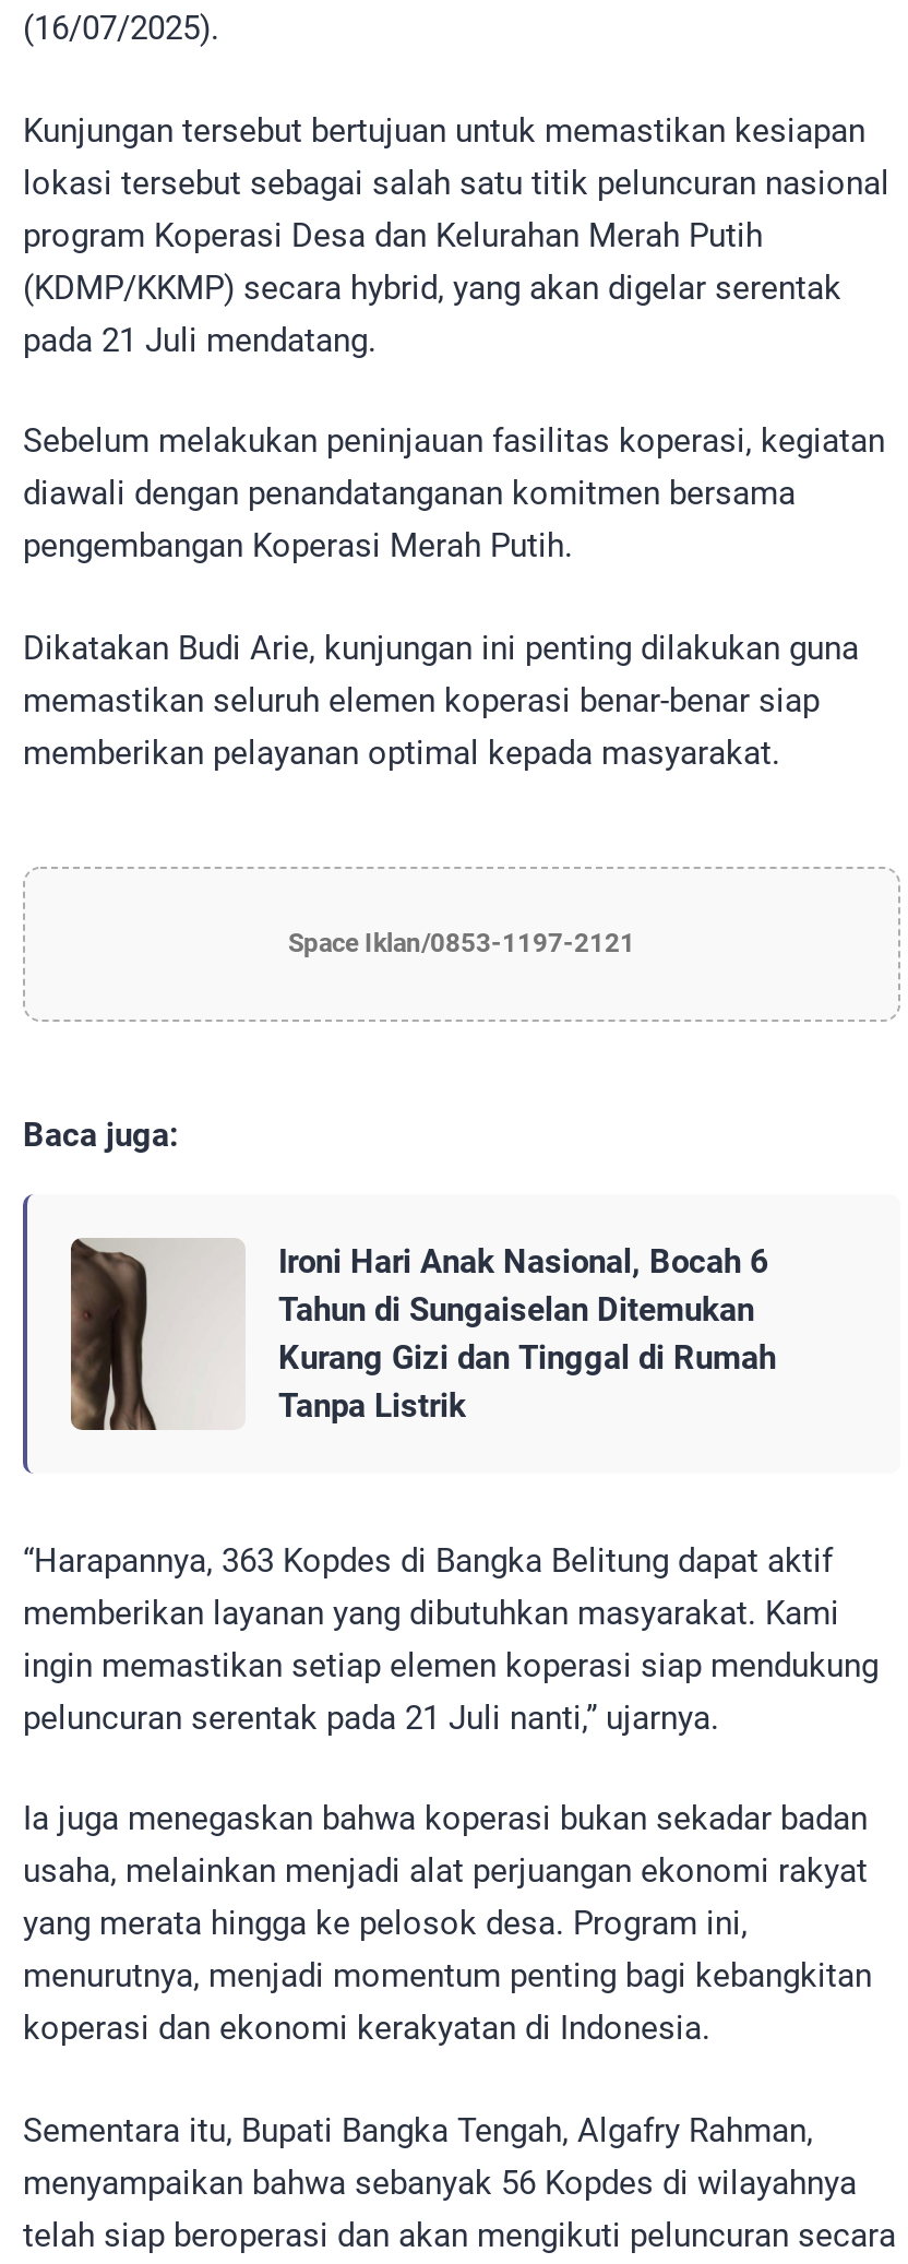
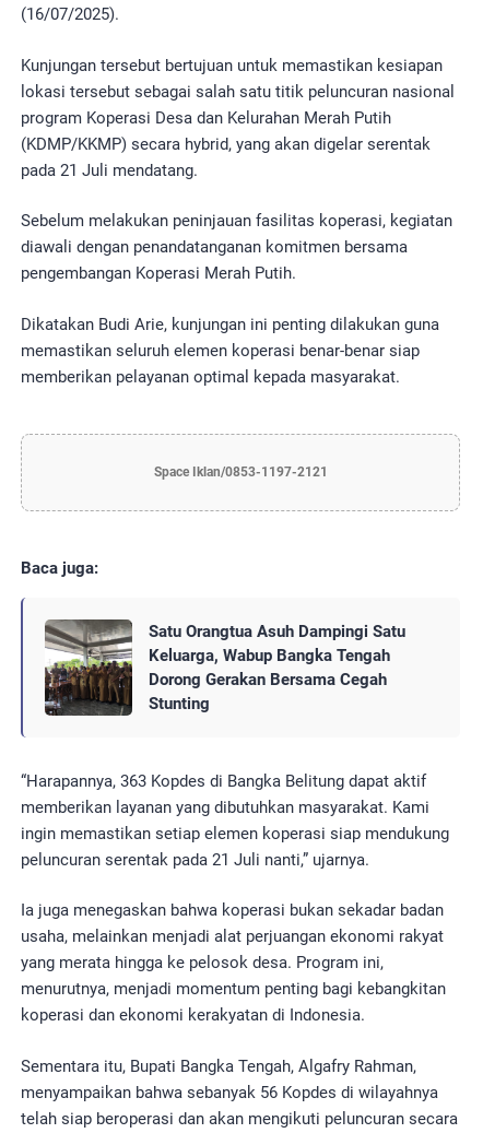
- [image]
- Ironi Hari Anak Nasional, Bocah 6
- Tahun di Sungaiselan Ditemukan
- Kurang Gizi dan Tinggal di Rumah
- Tanpa Listrik
+ [image]
+ Satu Orangtua Asuh Dampingi Satu
+ Keluarga, Wabup Bangka Tengah
+ Dorong Gerakan Bersama Cegah
+ Stunting
